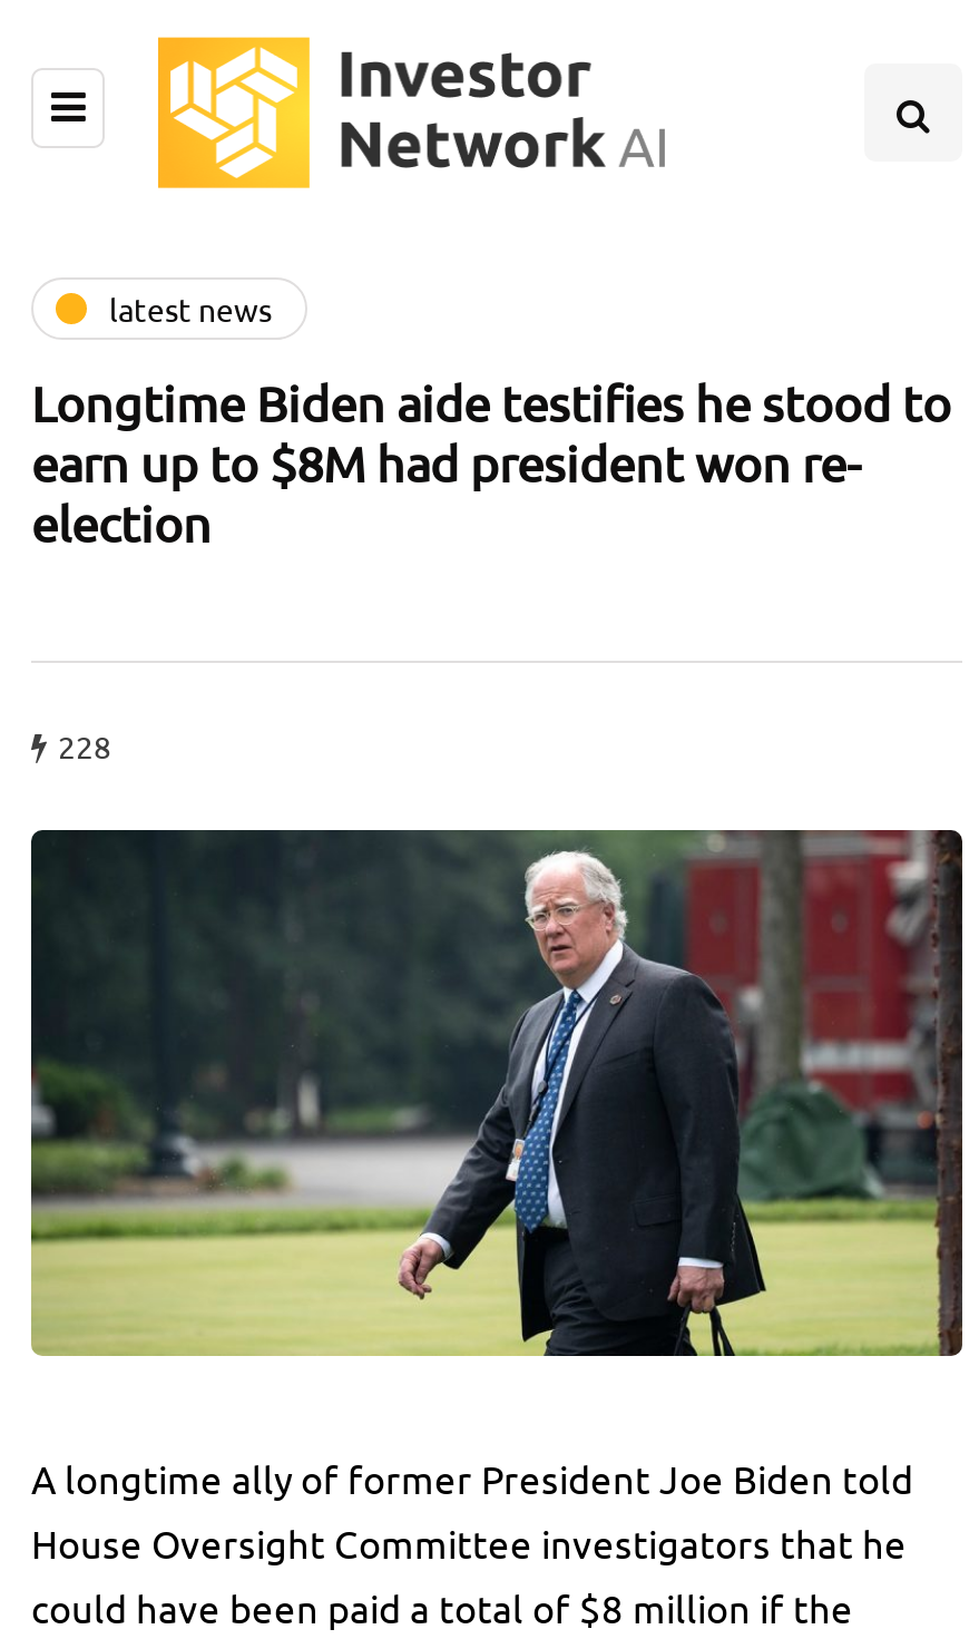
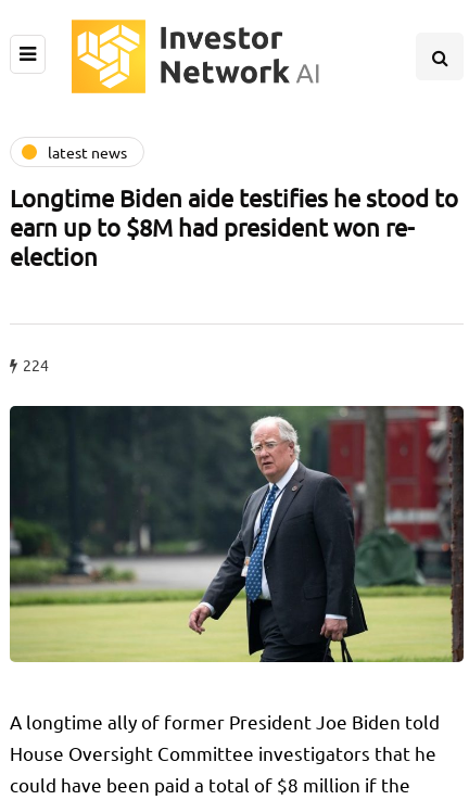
- 228
+ 224
